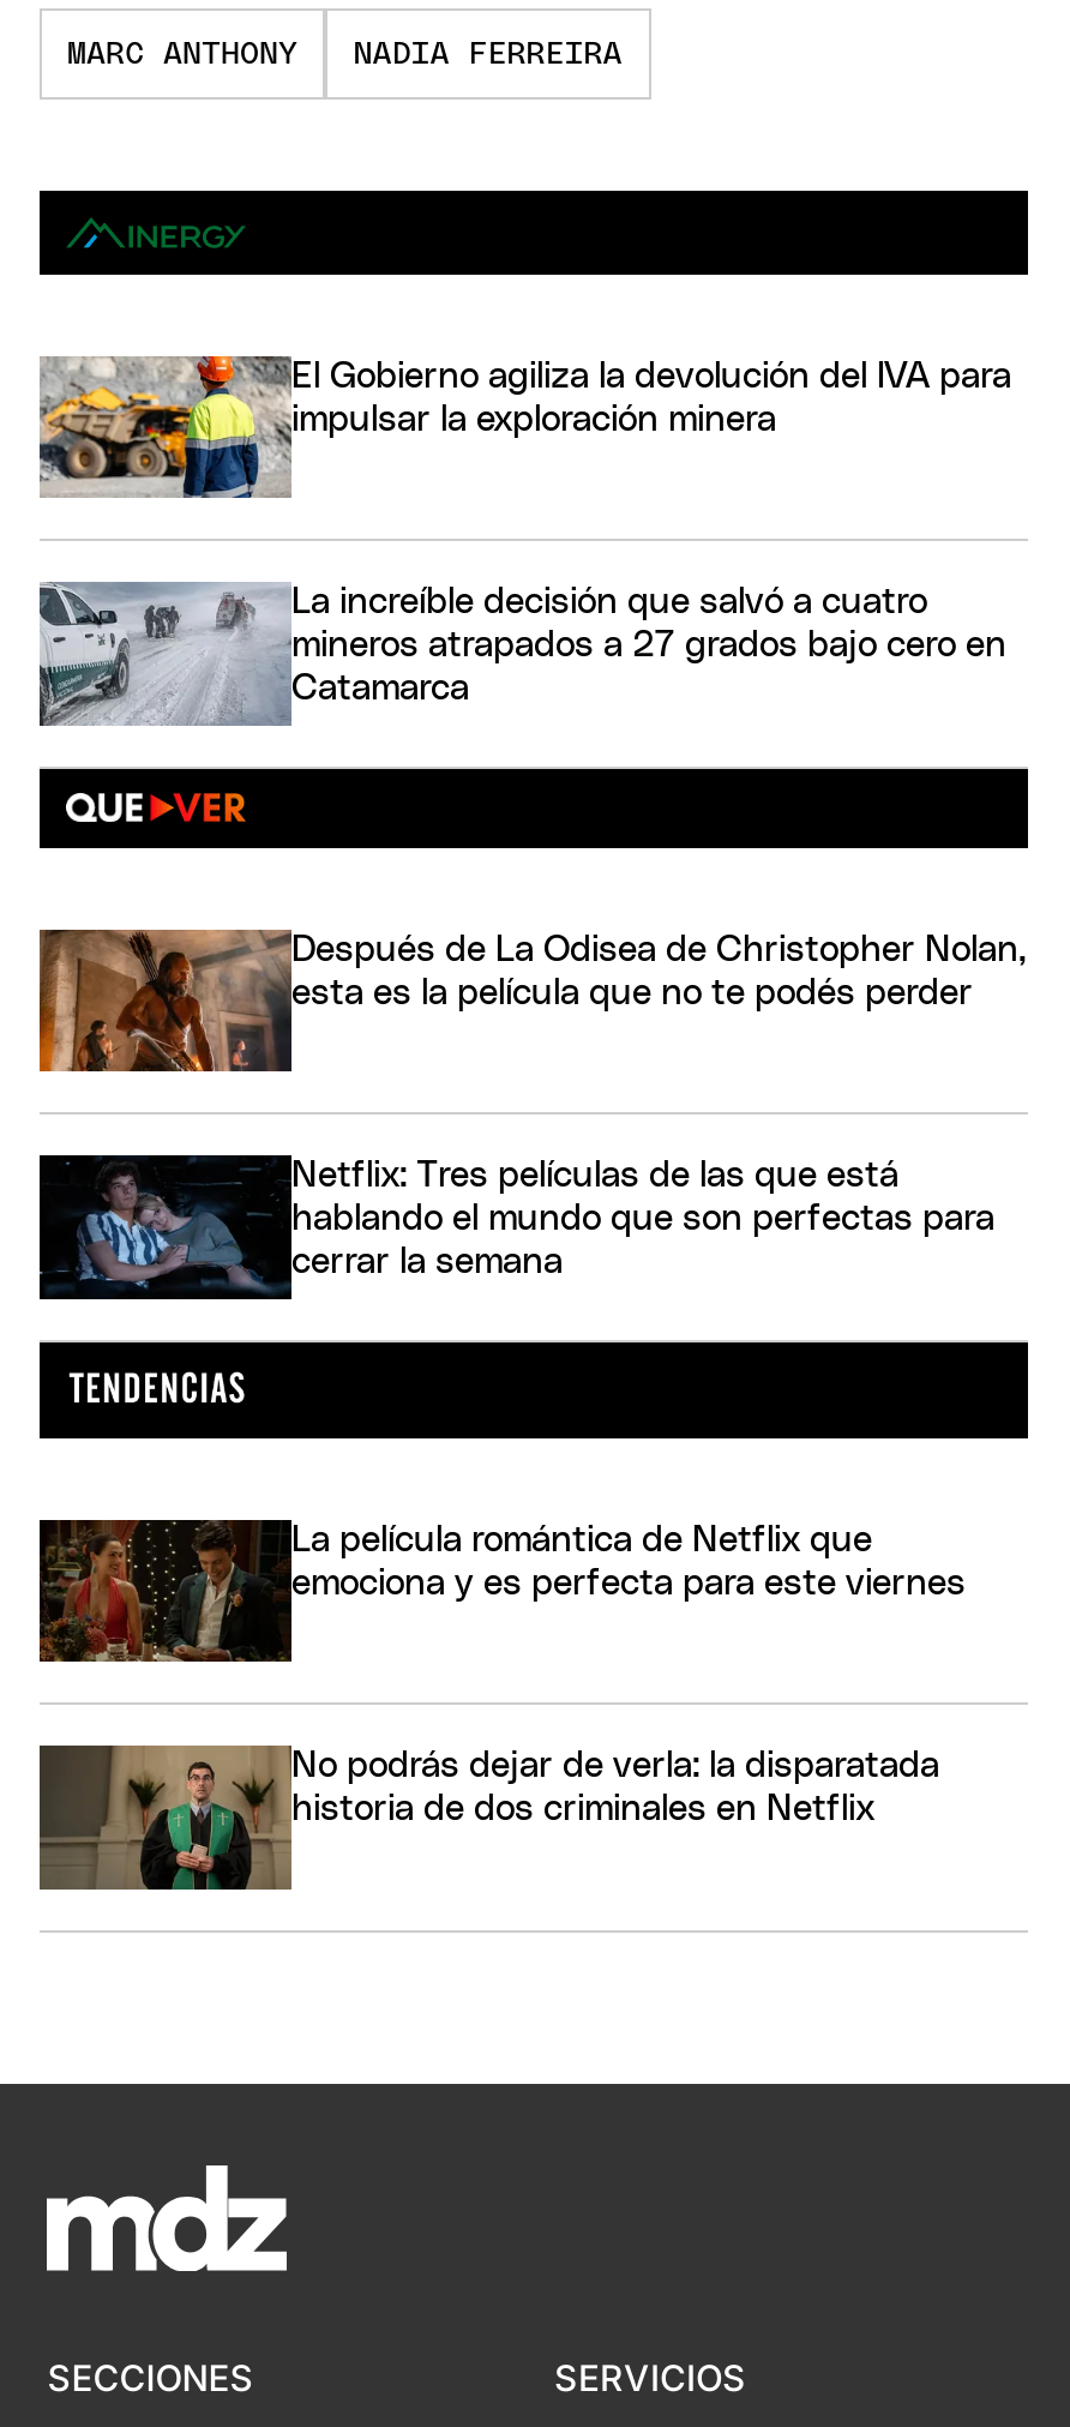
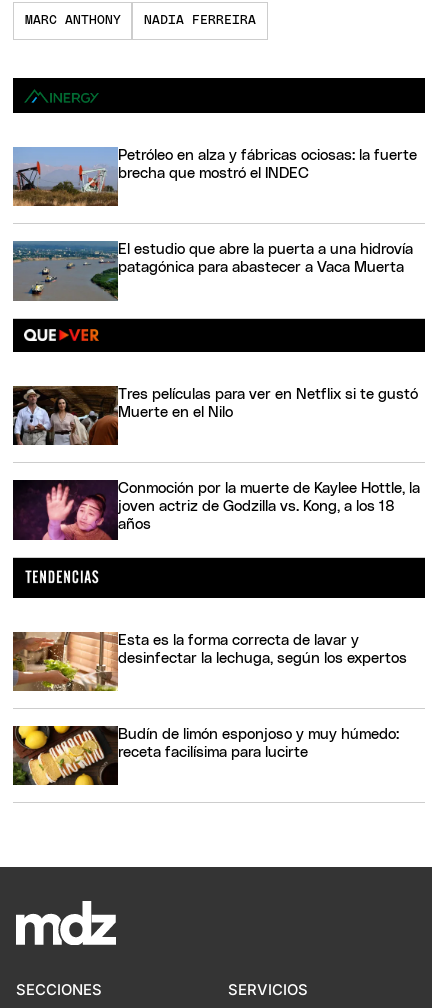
- [image]
- El Gobierno agiliza la devolución del IVA para
- impulsar la exploración minera
+ [image]
+ Petróleo en alza y fábricas ociosas: la fuerte
+ brecha que mostró el INDEC

- [image]
- La increíble decisión que salvó a cuatro
- mineros atrapados a 27 grados bajo cero en
- Catamarca
+ [image]
+ El estudio que abre la puerta a una hidrovía
+ patagónica para abastecer a Vaca Muerta

- [image]
- Después de La Odisea de Christopher Nolan,
- esta es la película que no te podés perder
+ [image]
+ Tres películas para ver en Netflix si te gustó
+ Muerte en el Nilo

- [image]
- Netflix: Tres películas de las que está
- hablando el mundo que son perfectas para
- cerrar la semana
+ [image]
+ Conmoción por la muerte de Kaylee Hottle, la
+ joven actriz de Godzilla vs. Kong, a los 18
+ años

- [image]
- La película romántica de Netflix que
- emociona y es perfecta para este viernes
+ [image]
+ Esta es la forma correcta de lavar y
+ desinfectar la lechuga, según los expertos

- [image]
- No podrás dejar de verla: la disparatada
- historia de dos criminales en Netflix
+ [image]
+ Budín de limón esponjoso y muy húmedo:
+ receta facilísima para lucirte
